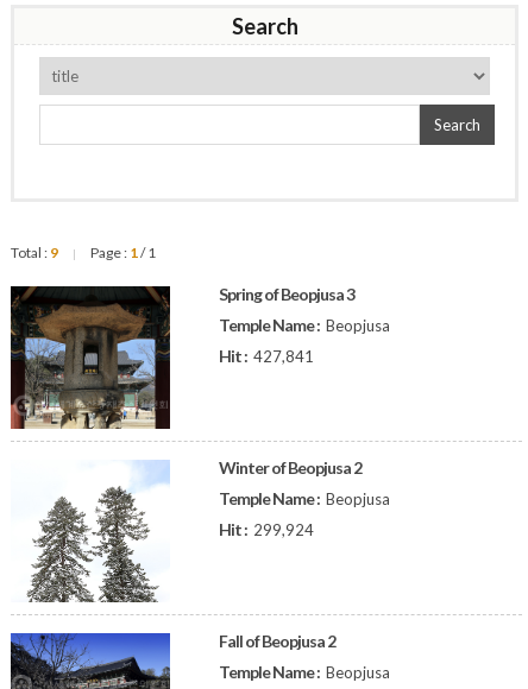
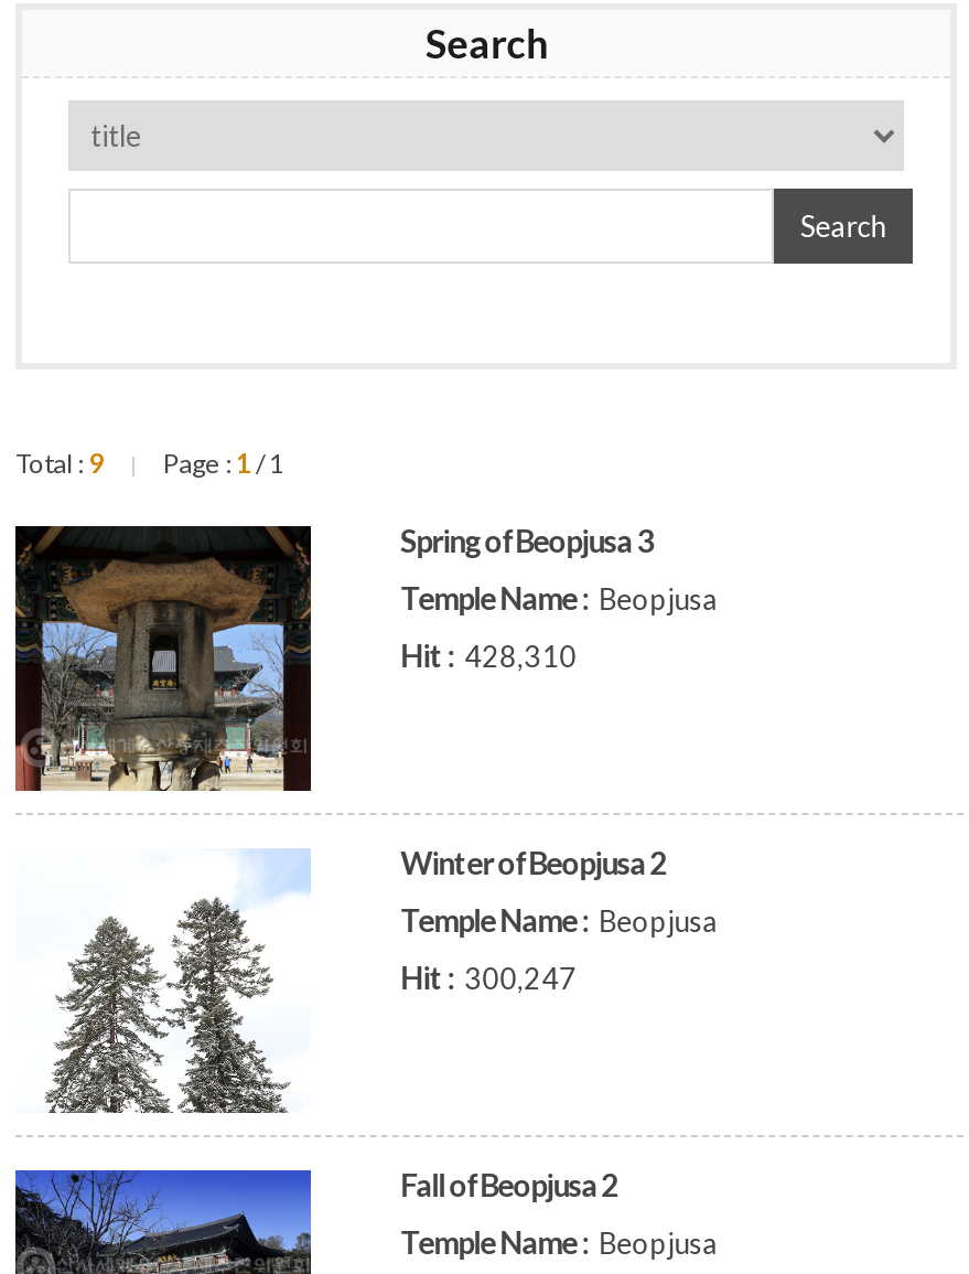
- Hit : 427,841
+ Hit : 428,310

- Hit : 299,924
+ Hit : 300,247
